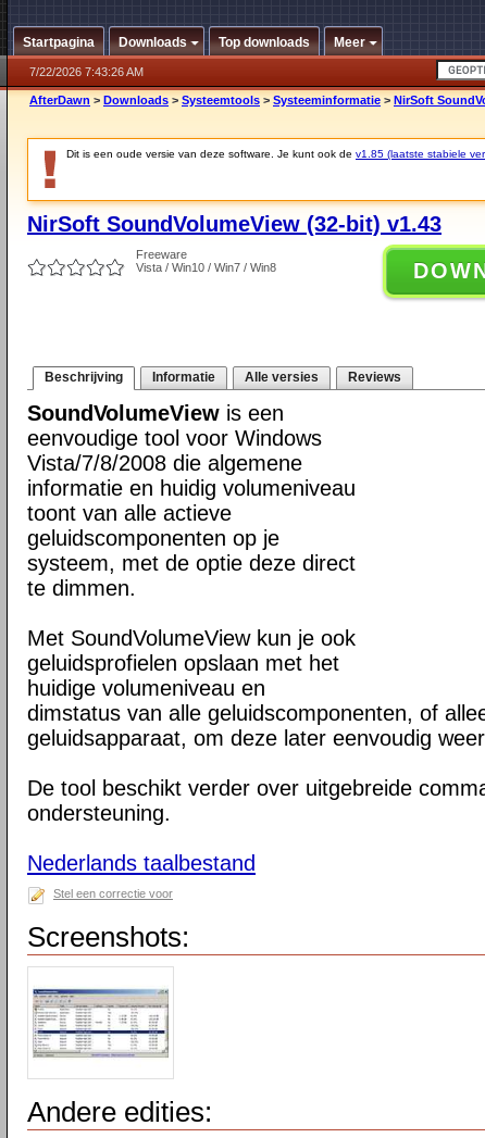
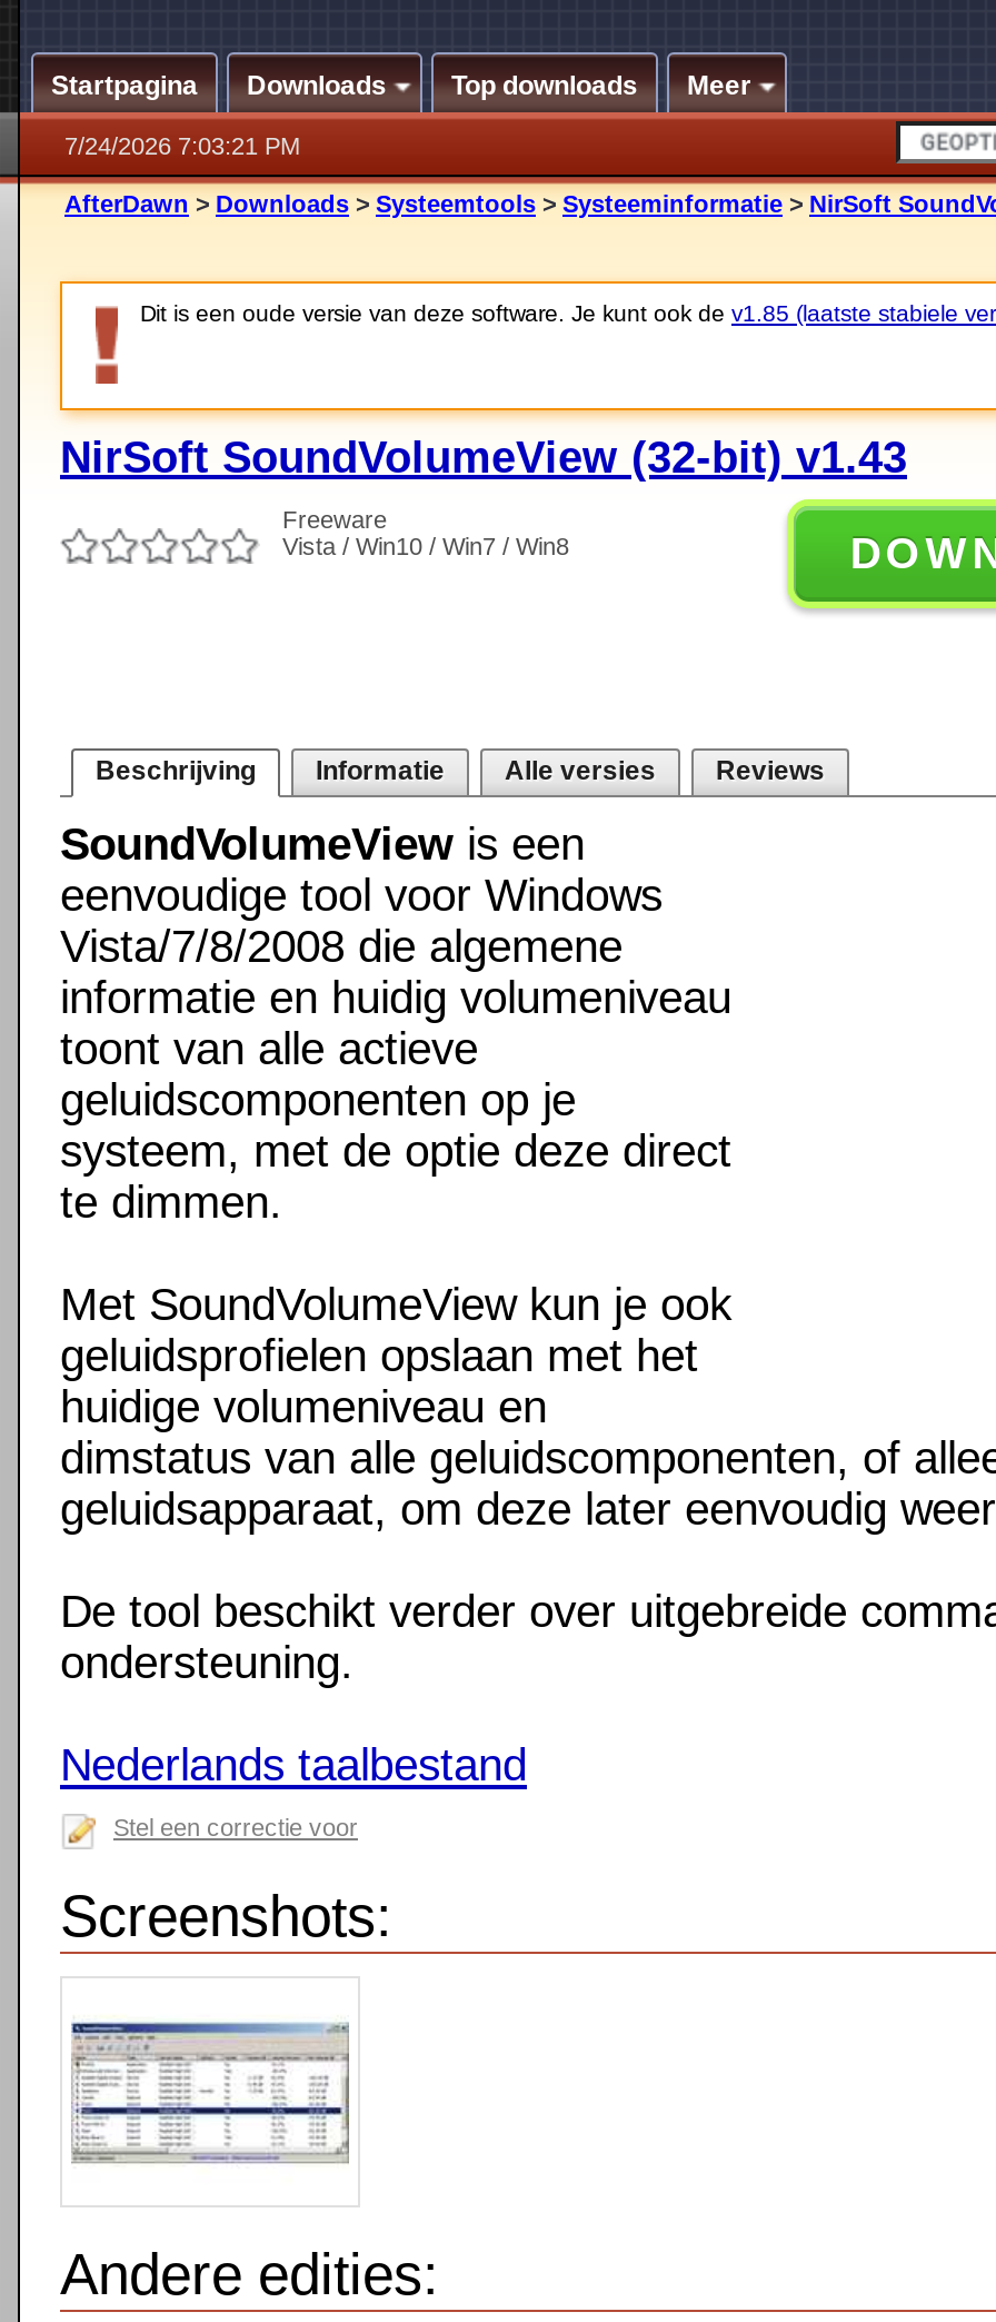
- 7/22/2026 7:43:26 AM
+ 7/24/2026 7:03:21 PM
